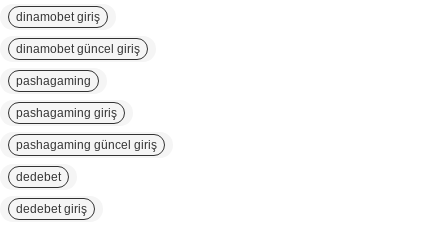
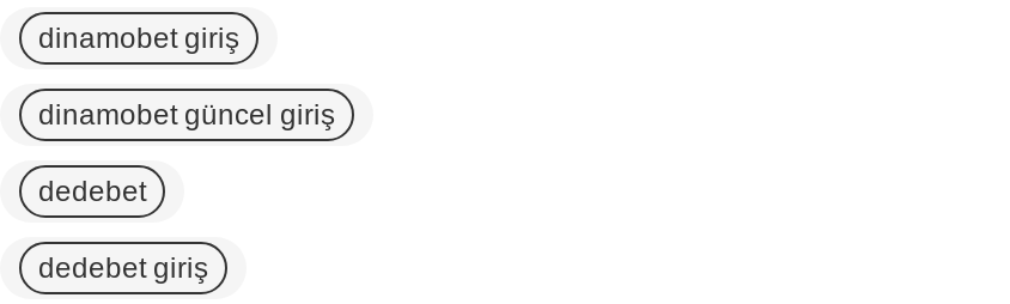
- pashagaming
- pashagaming giriş
- pashagaming güncel giriş
